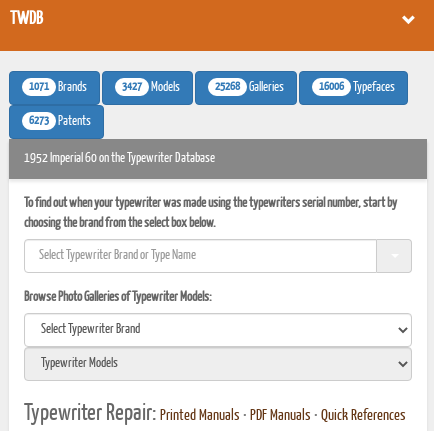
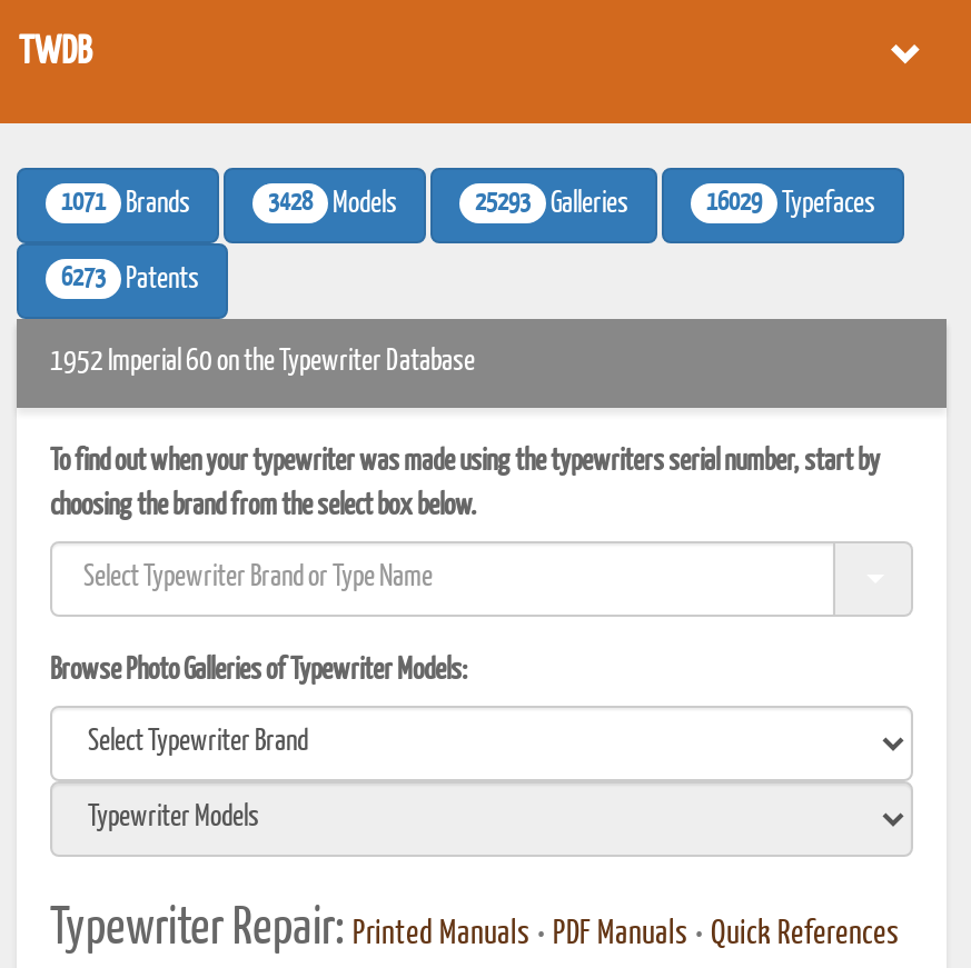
- 3427 Models
+ 3428 Models

- 25268 Galleries
+ 25293 Galleries

- 16006 Typefaces
+ 16029 Typefaces
